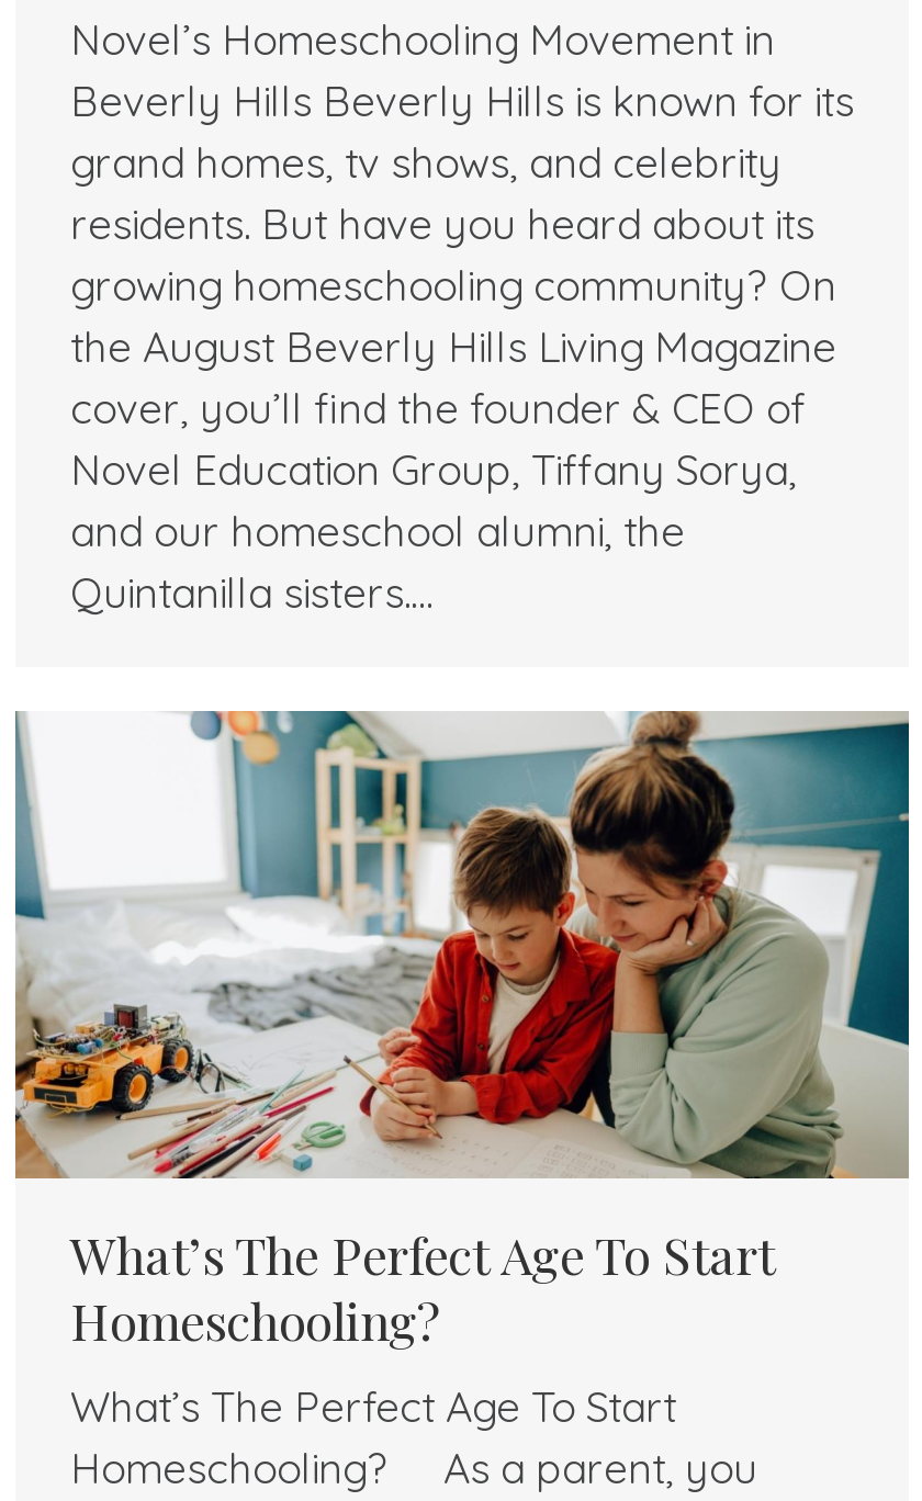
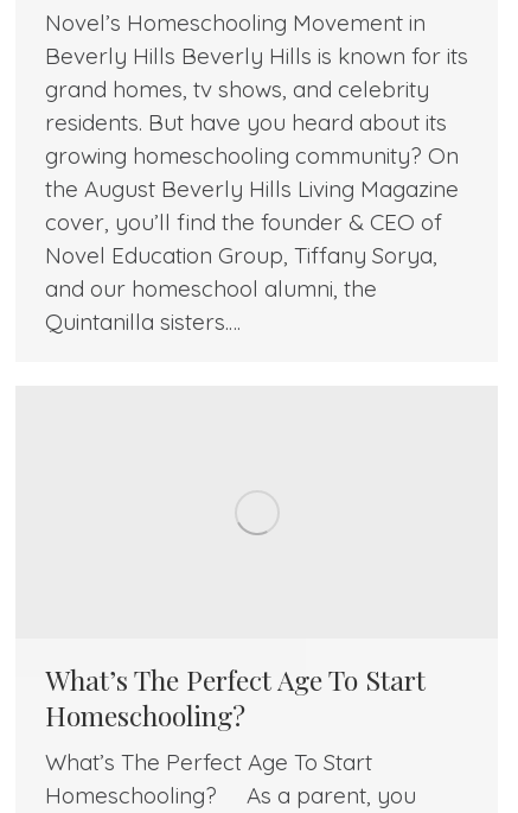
- [image]
